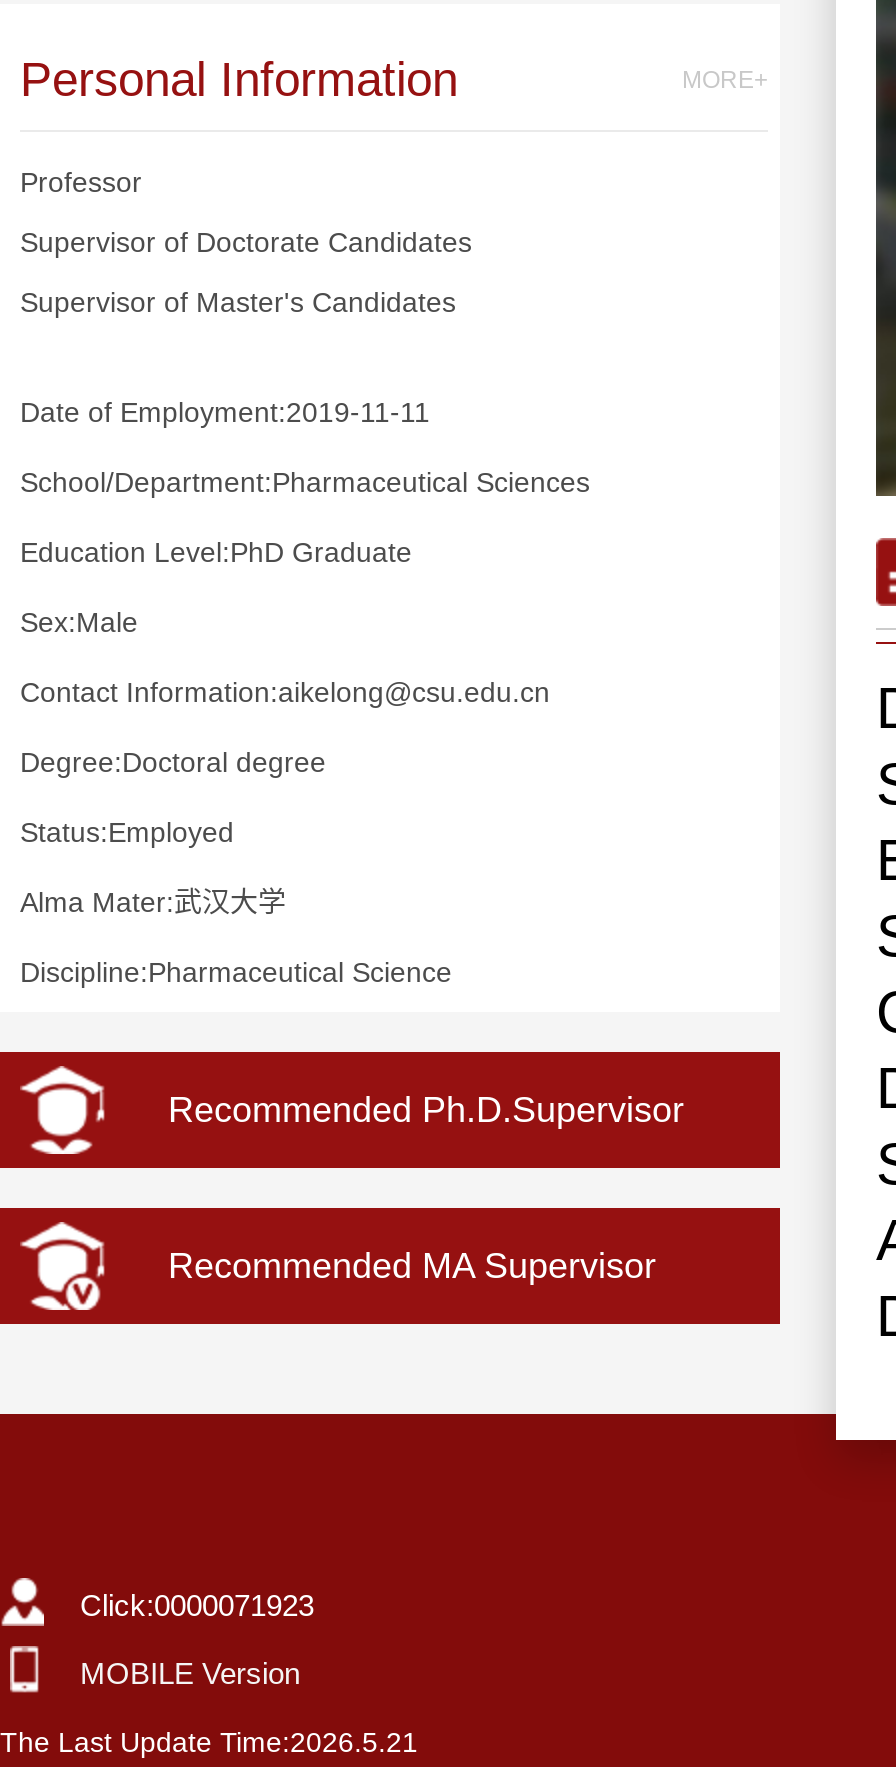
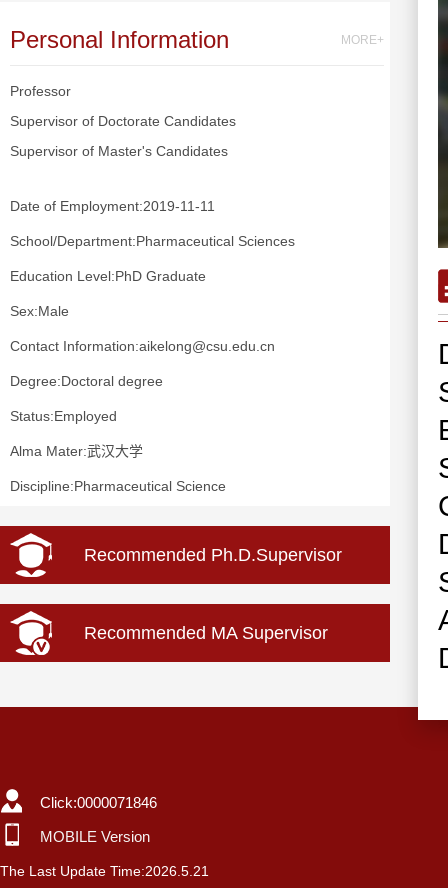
- Click:0000071923
+ Click:0000071846
